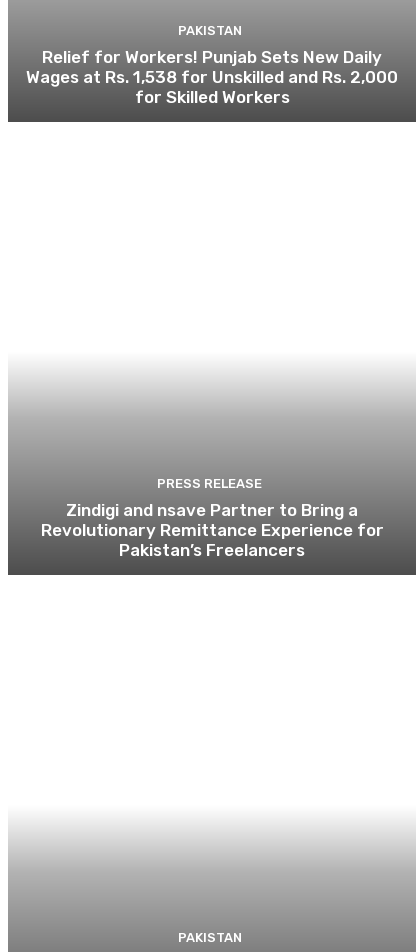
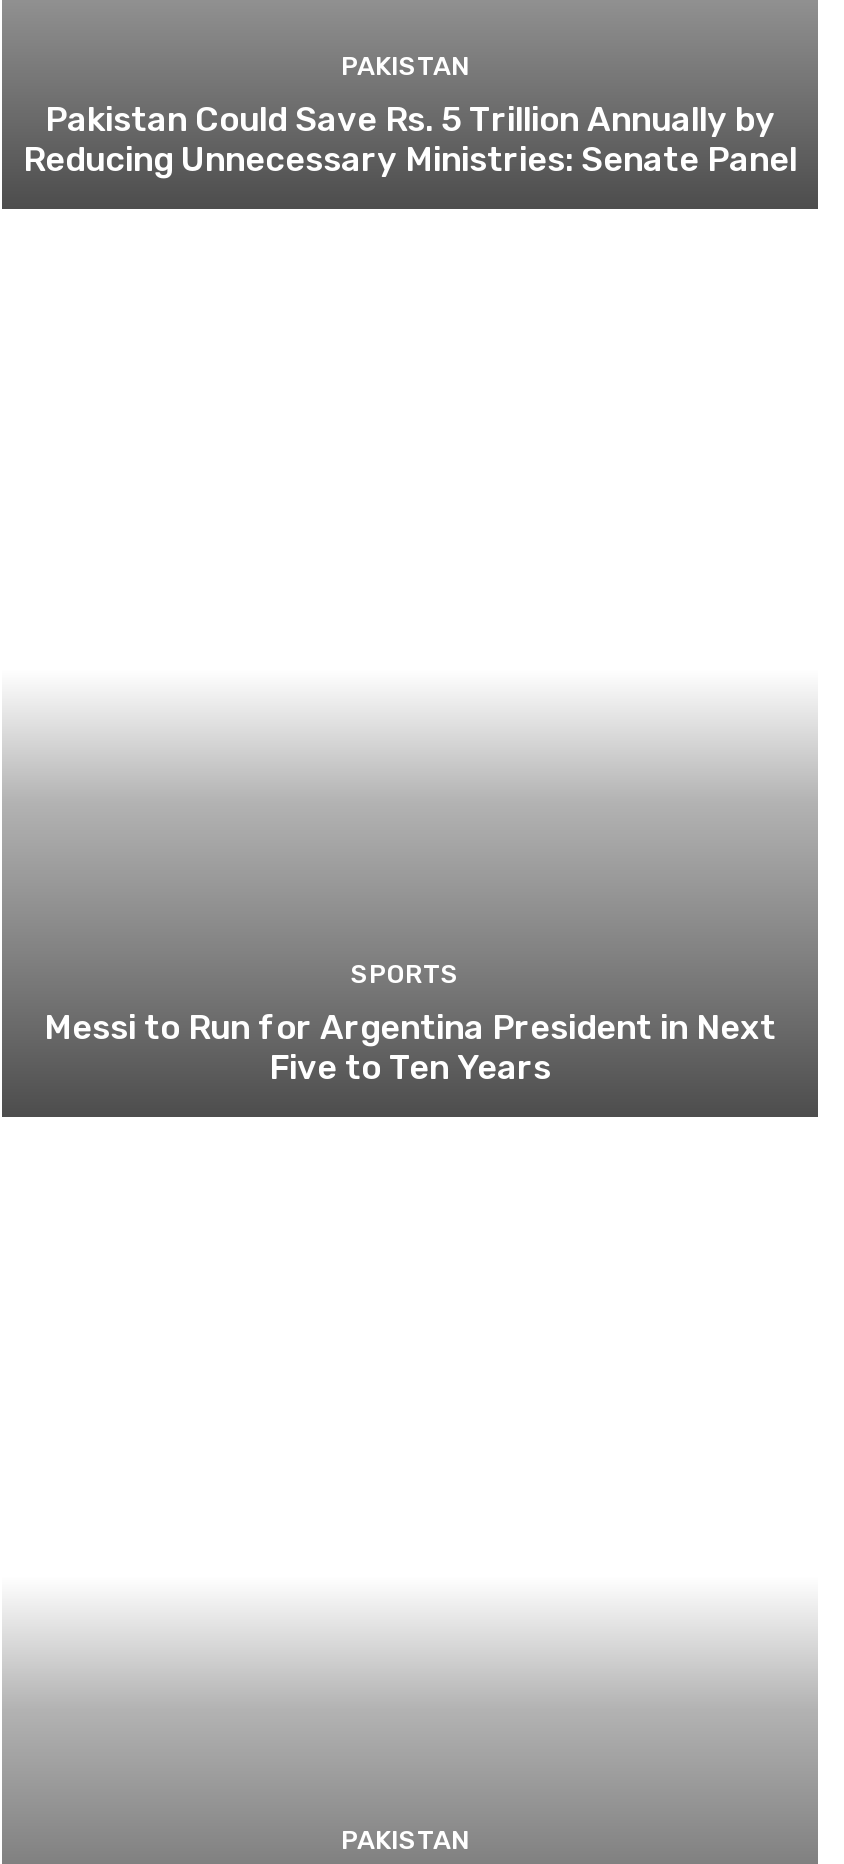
- Relief for Workers! Punjab Sets New Daily
- Wages at Rs. 1,538 for Unskilled and Rs. 2,000
- for Skilled Workers
+ Pakistan Could Save Rs. 5 Trillion Annually by
+ Reducing Unnecessary Ministries: Senate Panel

- PRESS RELEASE
- Zindigi and nsave Partner to Bring a
- Revolutionary Remittance Experience for
- Pakistan’s Freelancers
+ SPORTS
+ Messi to Run for Argentina President in Next
+ Five to Ten Years
